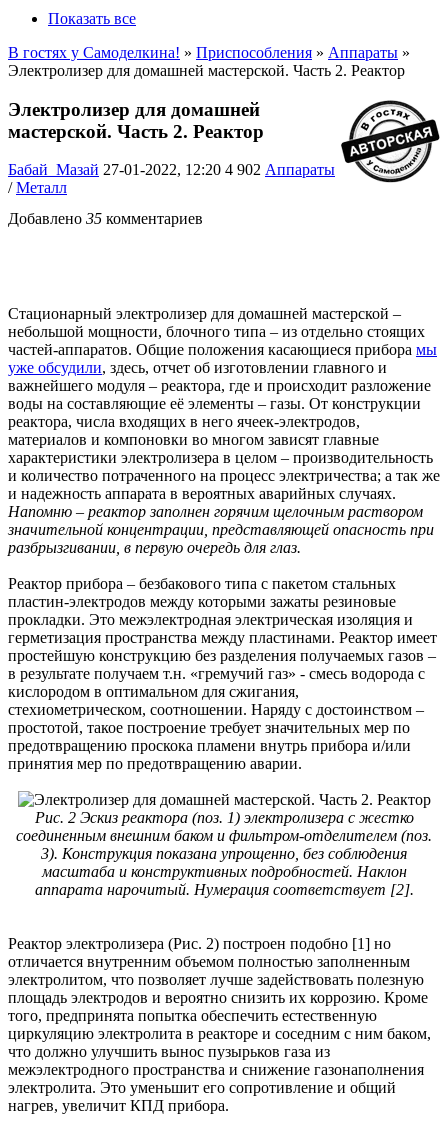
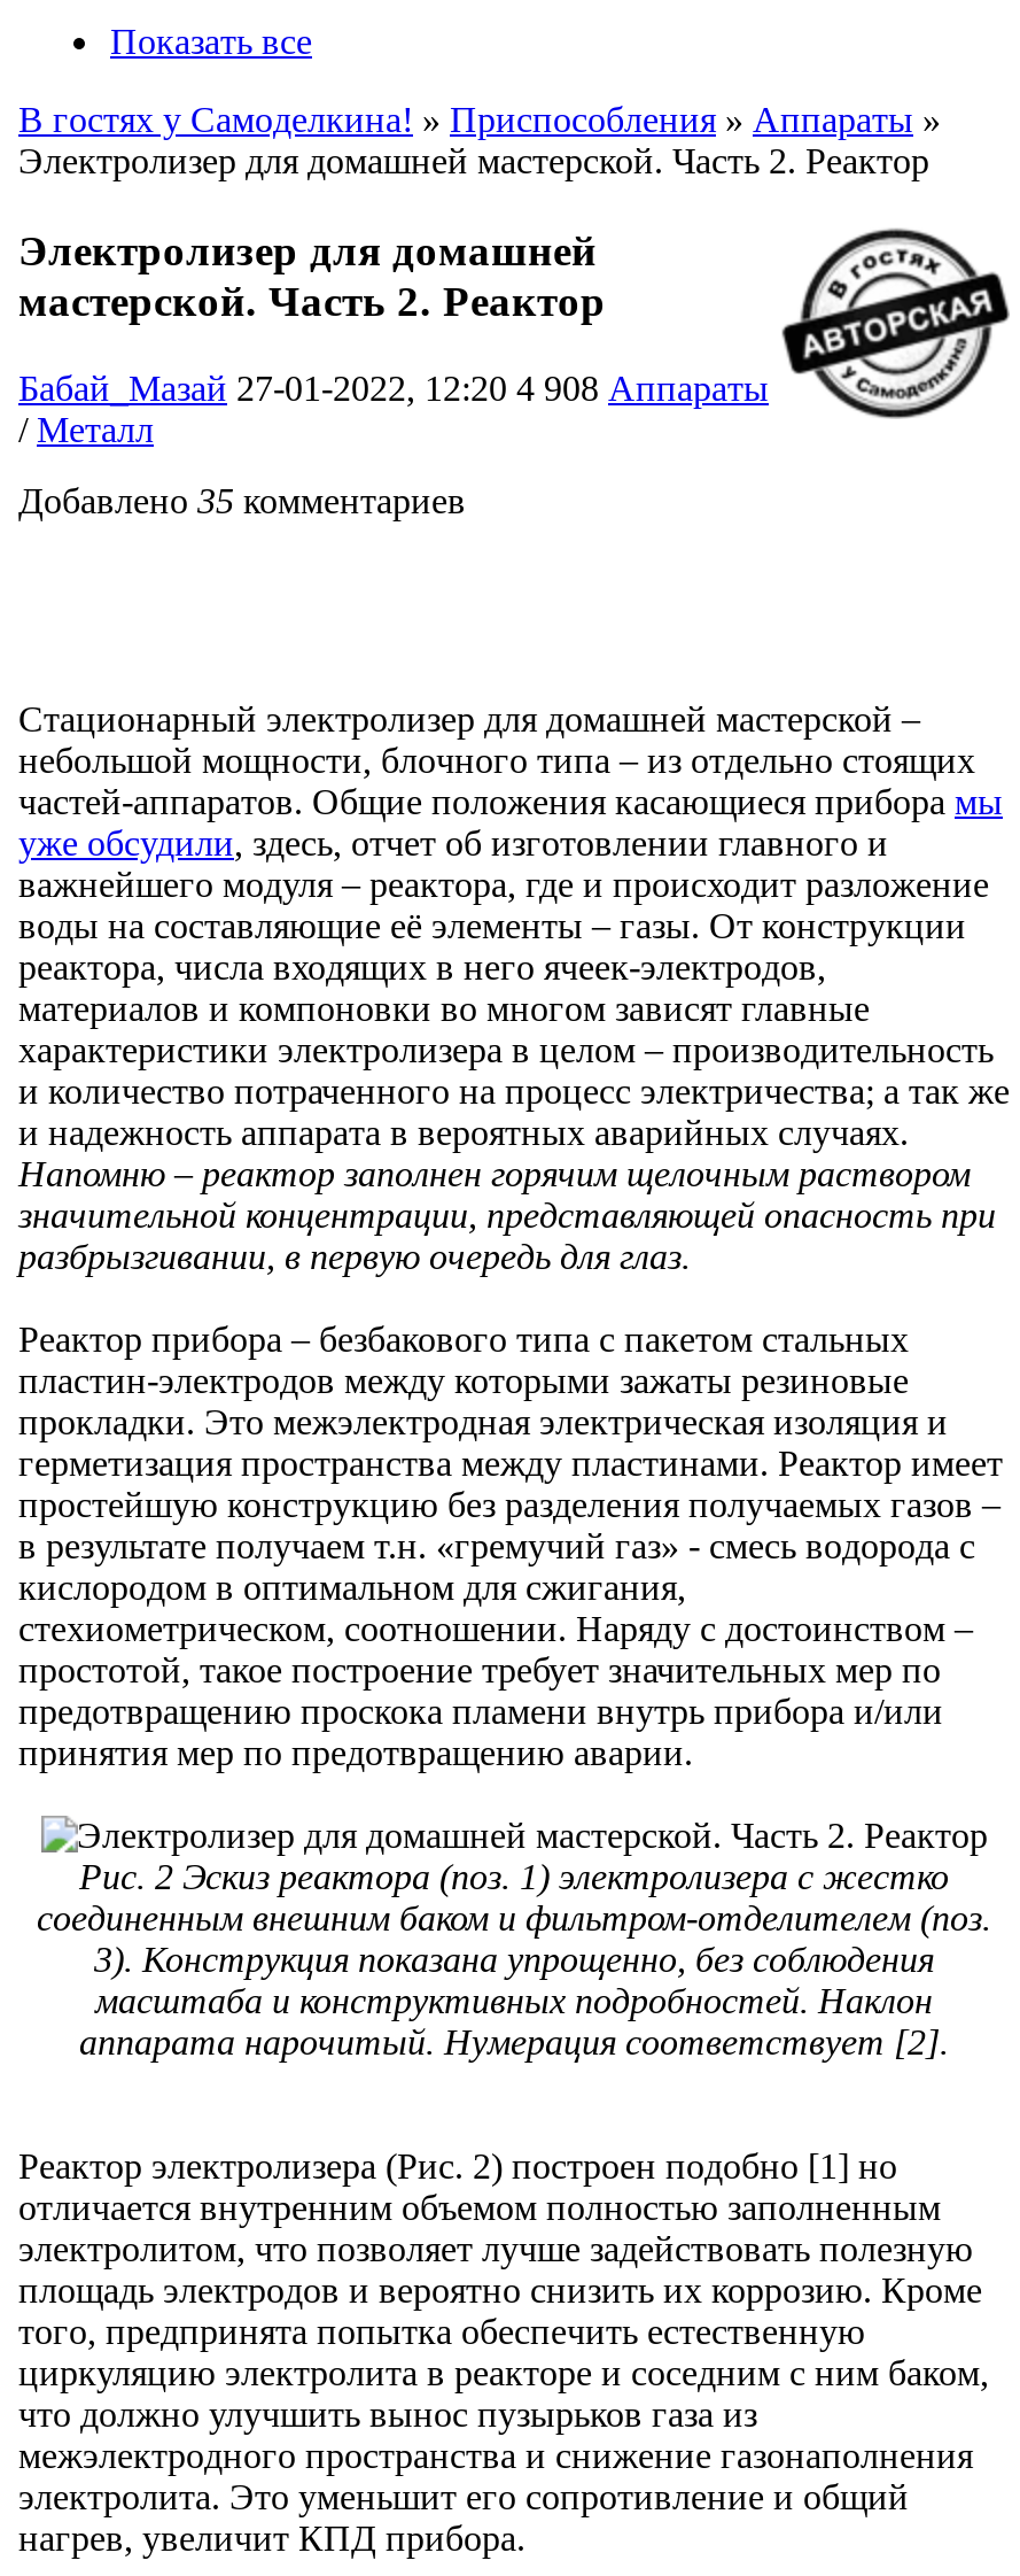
- Бабай_Мазай 27-01-2022, 12:20 4 902 Аппараты
+ Бабай_Мазай 27-01-2022, 12:20 4 908 Аппараты
